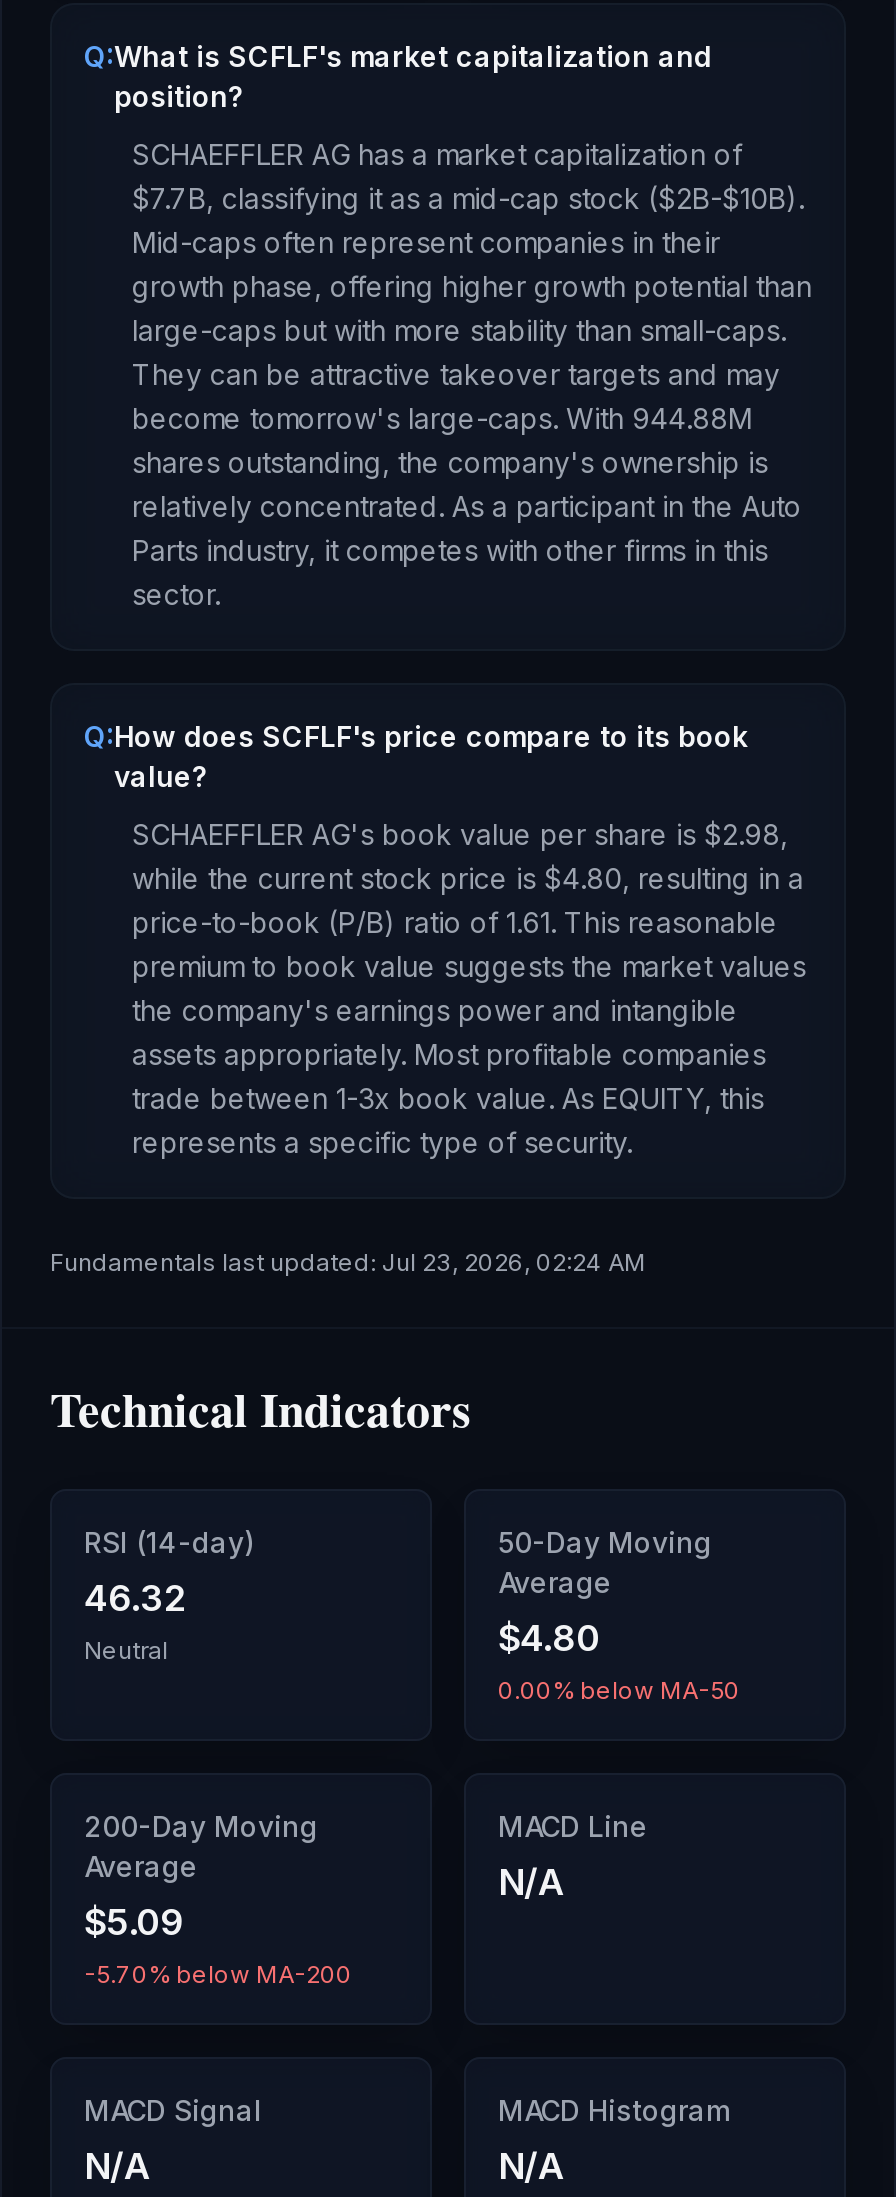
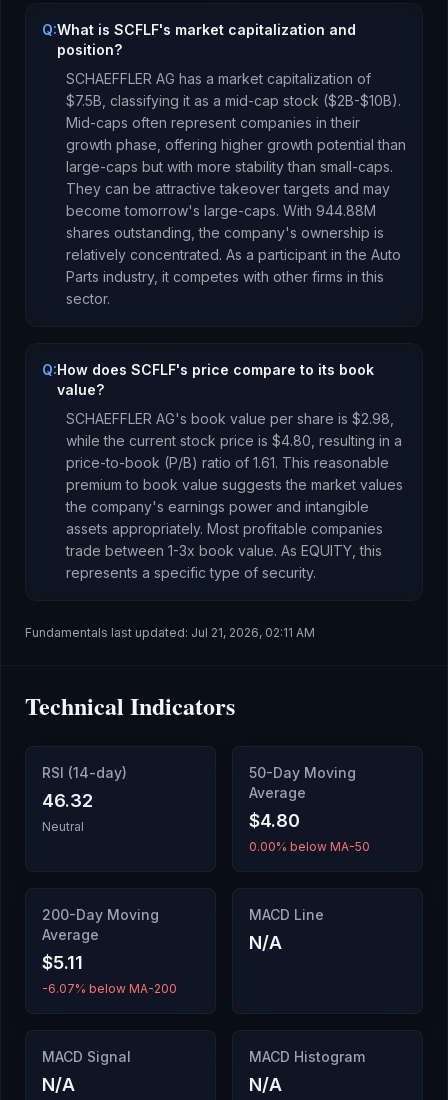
- $7.7B, classifying it as a mid-cap stock ($2B-$10B).
+ $7.5B, classifying it as a mid-cap stock ($2B-$10B).

- Fundamentals last updated: Jul 23, 2026, 02:24 AM
+ Fundamentals last updated: Jul 21, 2026, 02:11 AM

- $5.09
+ $5.11

- -5.70% below MA-200
+ -6.07% below MA-200
